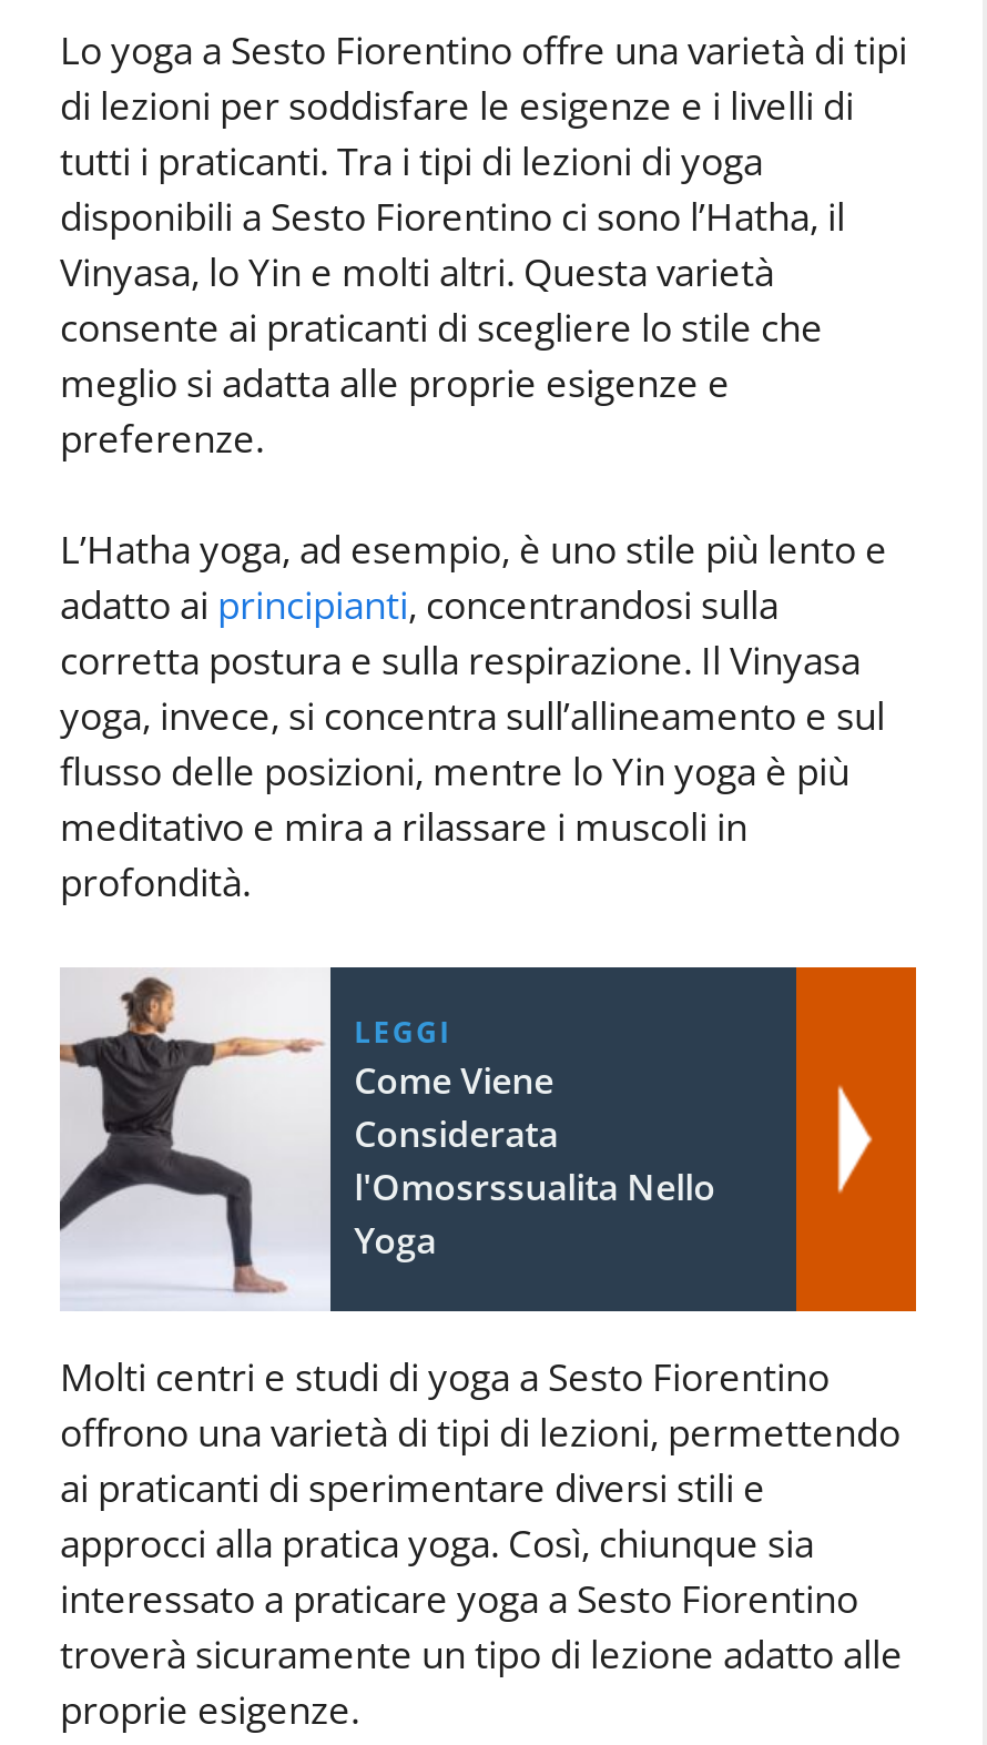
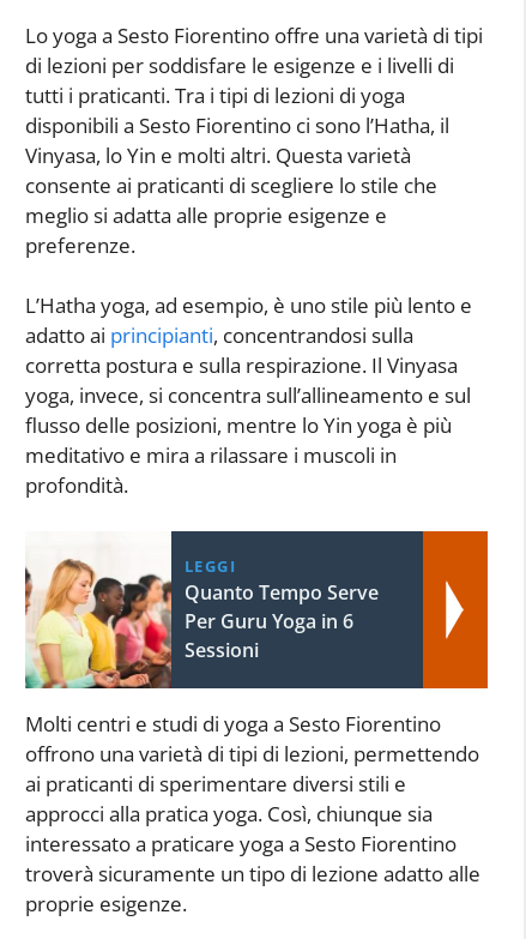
- [image]
- Come Viene
- Considerata
- l'Omosrssualita Nello
- Yoga
+ [image]
+ Quanto Tempo Serve
+ Per Guru Yoga in 6
+ Sessioni
